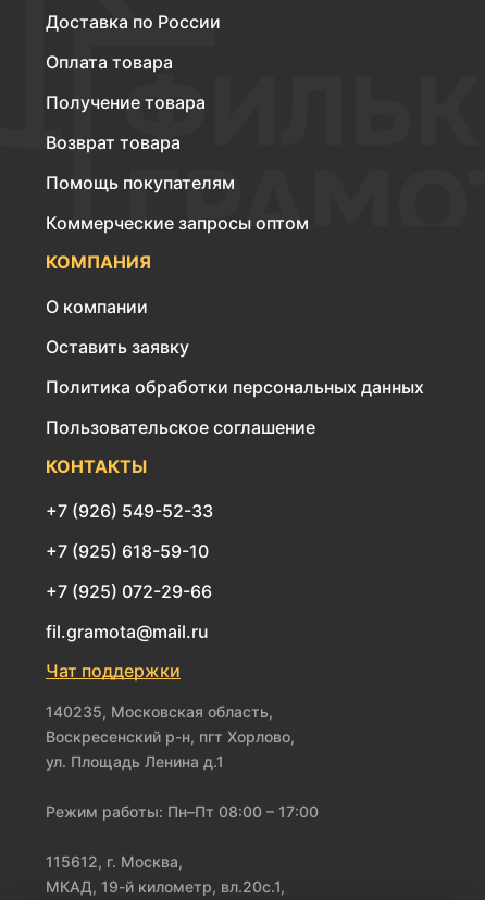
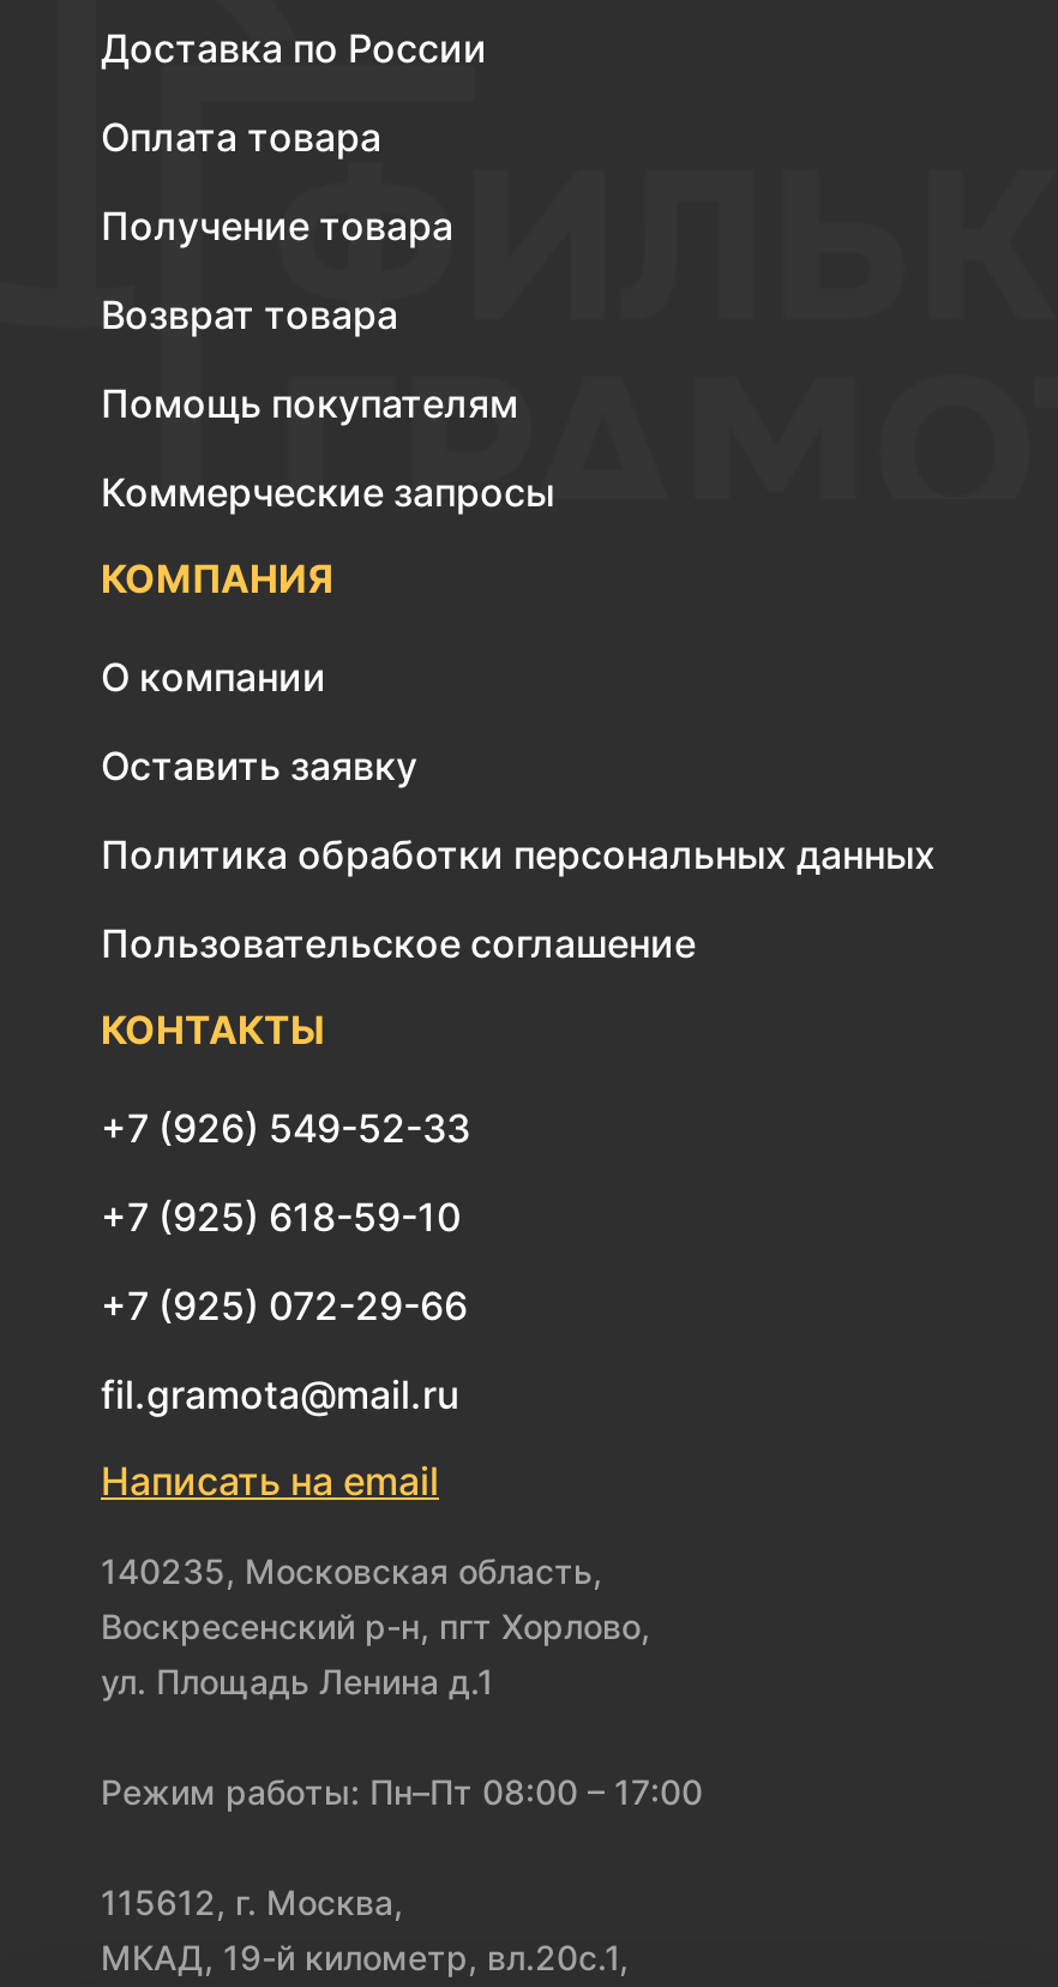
- Коммерческие запросы оптом
+ Коммерческие запросы

- Чат поддержки
+ Написать на email
